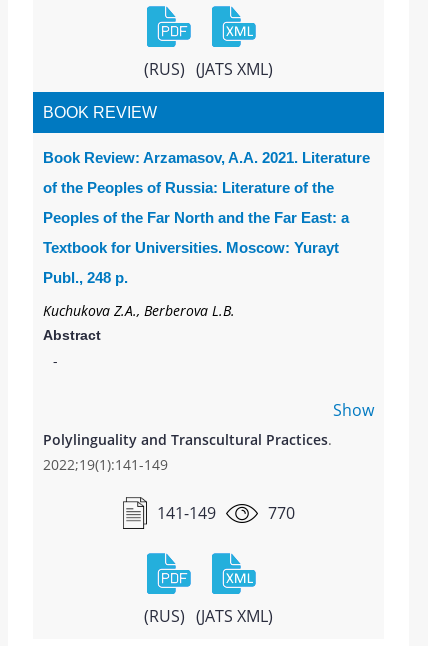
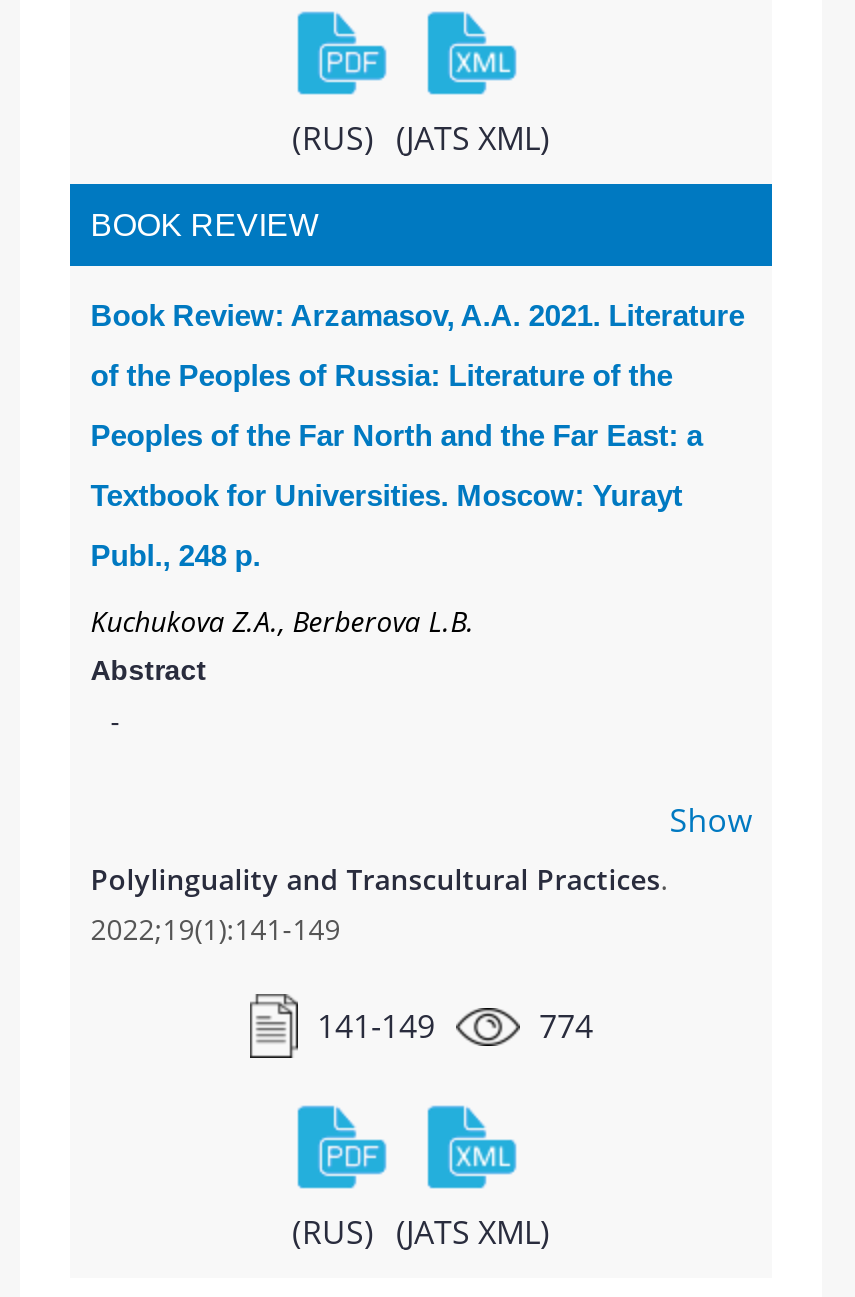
- 770
+ 774
